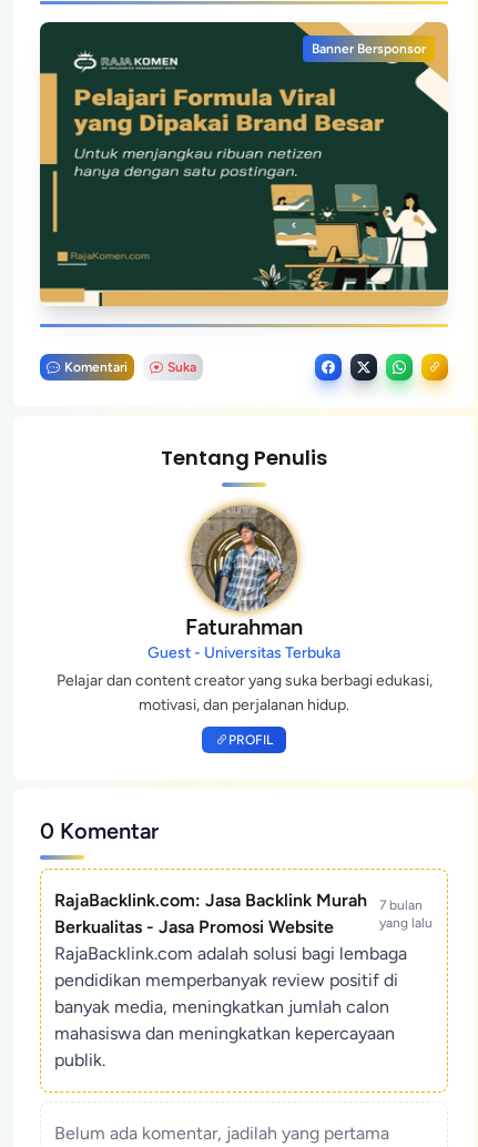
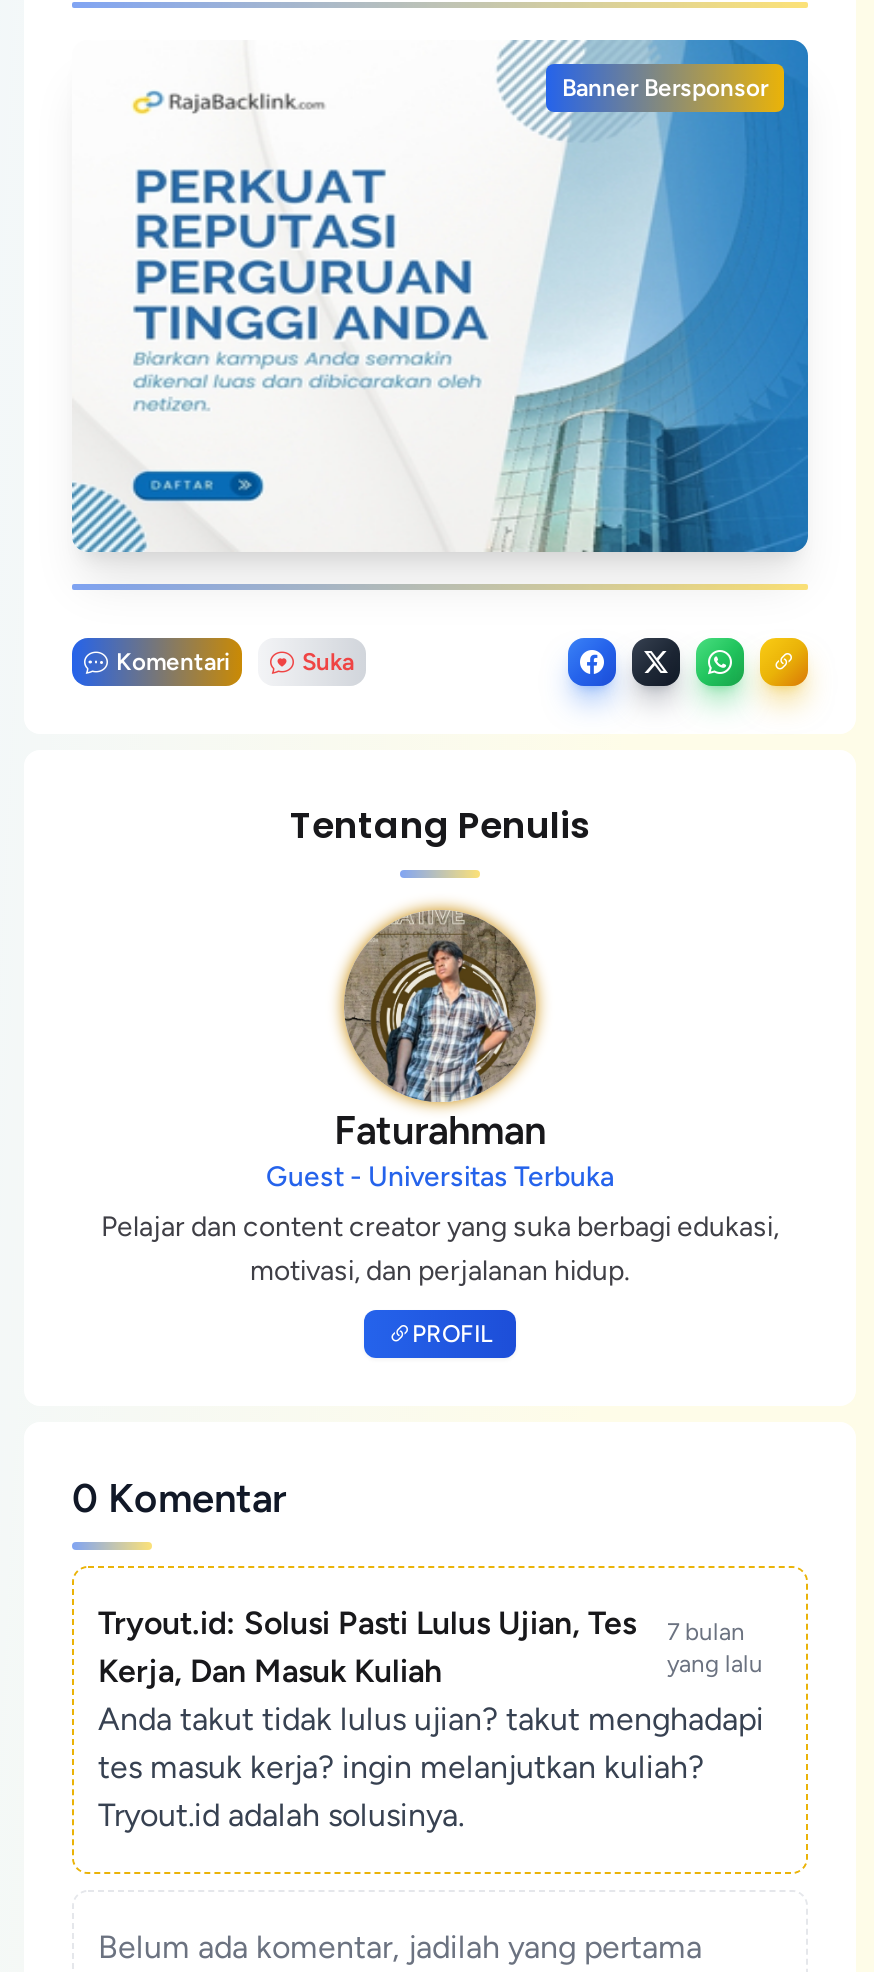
- [image]
+ [image]

- RajaBacklink.com: Jasa Backlink Murah
- Berkualitas - Jasa Promosi Website
+ Tryout.id: Solusi Pasti Lulus Ujian, Tes
+ Kerja, Dan Masuk Kuliah

- RajaBacklink.com adalah solusi bagi lembaga
- pendidikan memperbanyak review positif di
- banyak media, meningkatkan jumlah calon
- mahasiswa dan meningkatkan kepercayaan
- publik.
+ Anda takut tidak lulus ujian? takut menghadapi
+ tes masuk kerja? ingin melanjutkan kuliah?
+ Tryout.id adalah solusinya.
